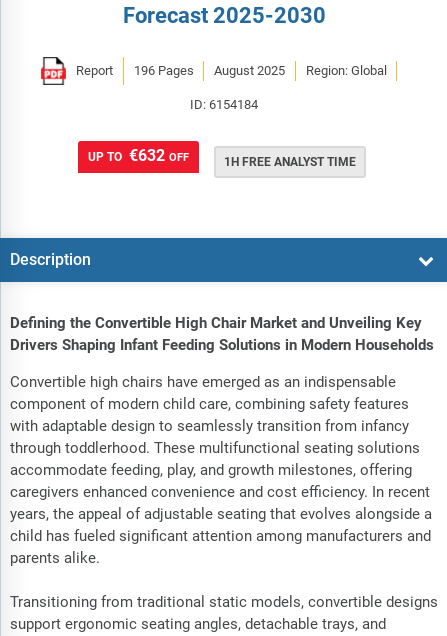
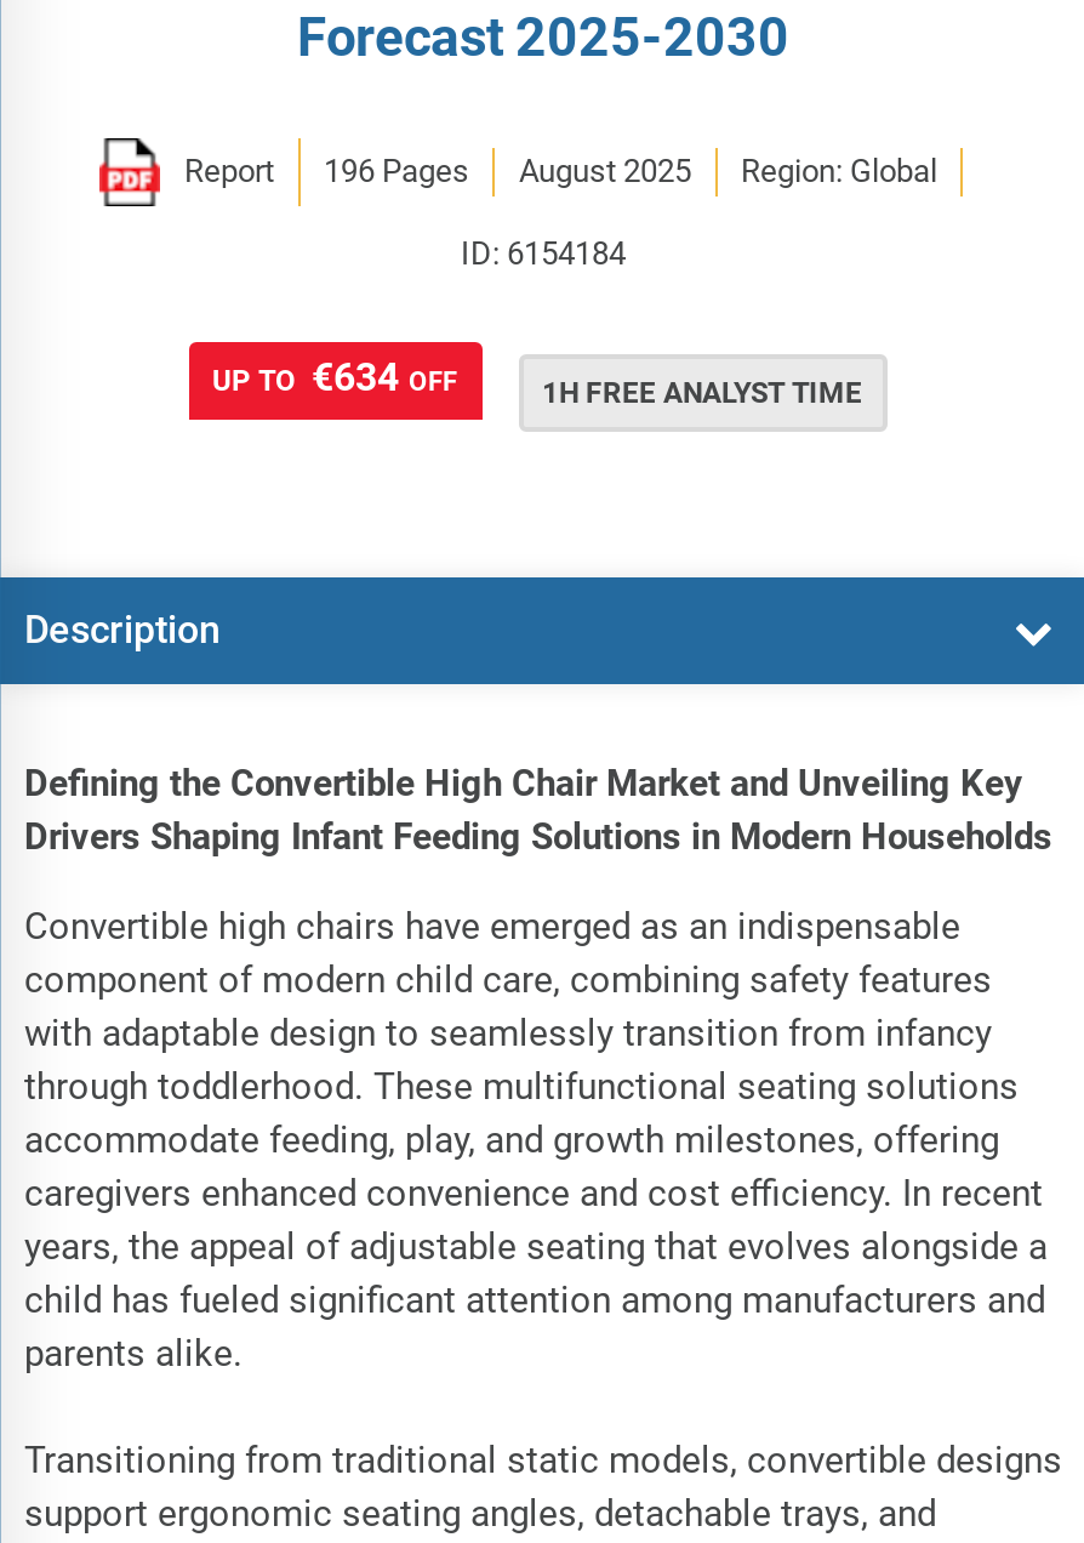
- UP TO €632 OFF
+ UP TO €634 OFF
